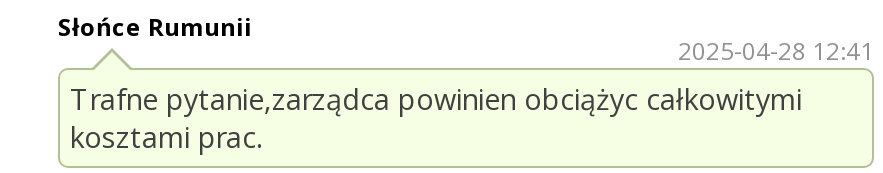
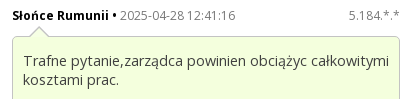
- 2025-04-28 12:41
+ 2025-04-28 12:41:16
+ 5.184.*.*
